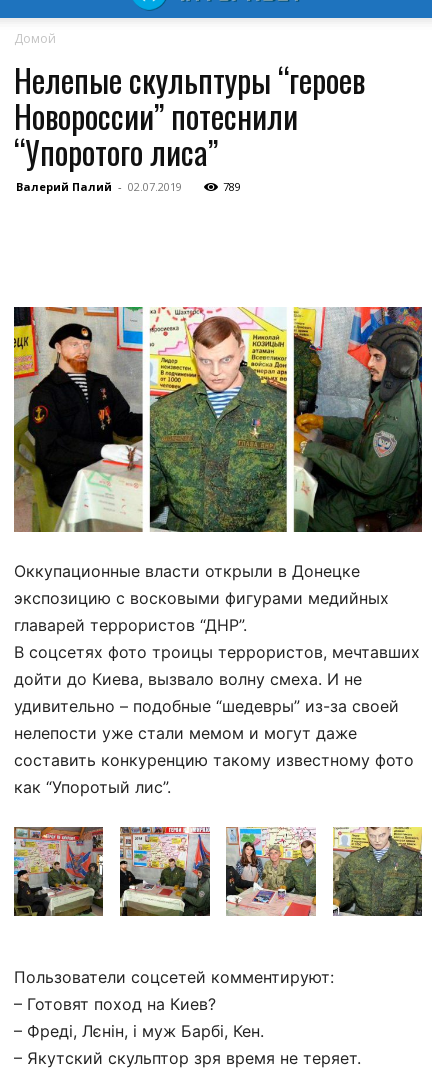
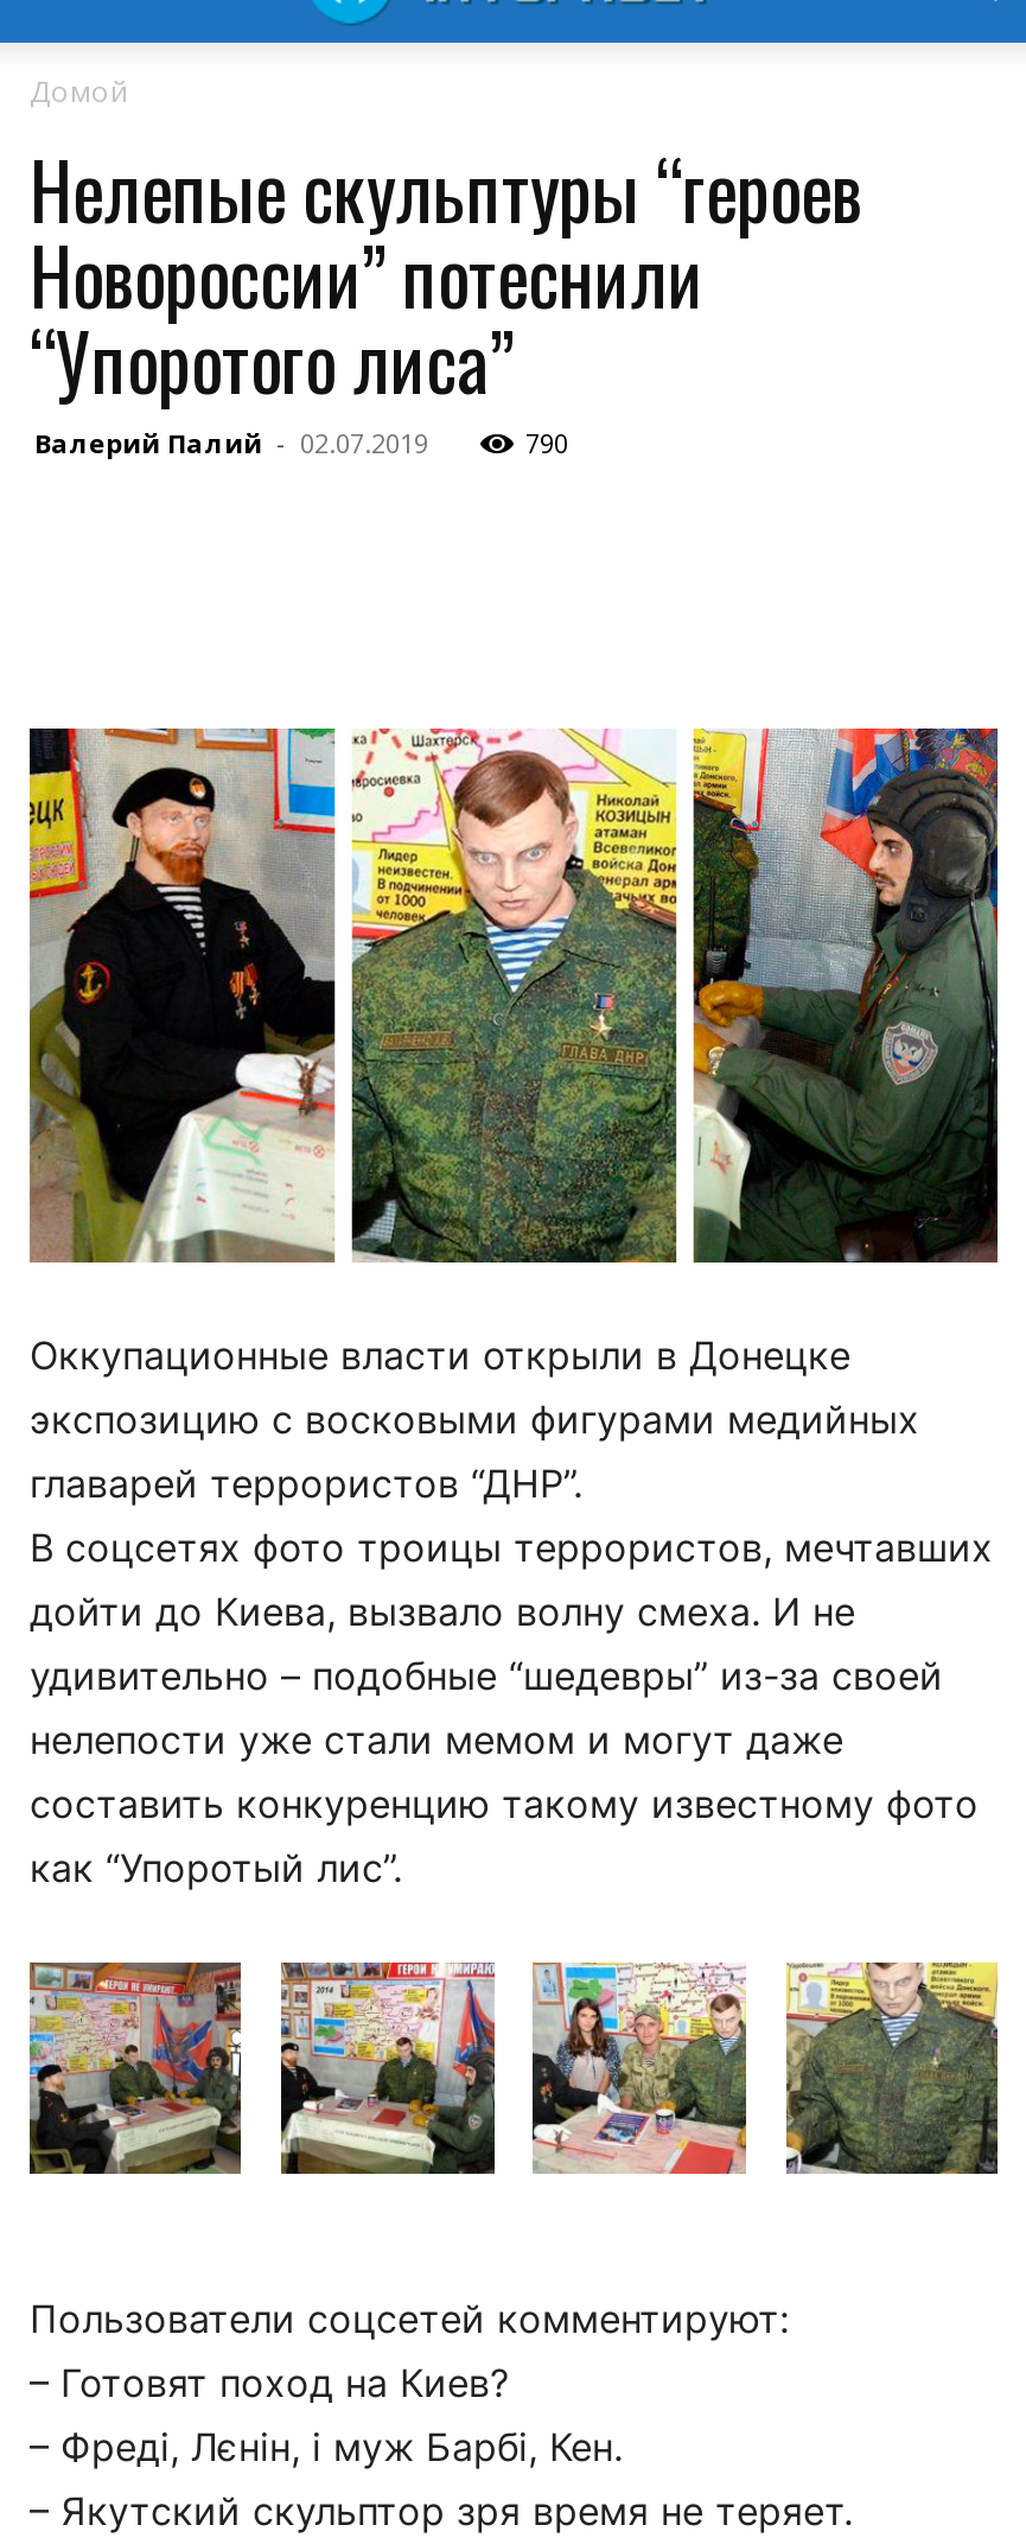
- 789
+ 790
